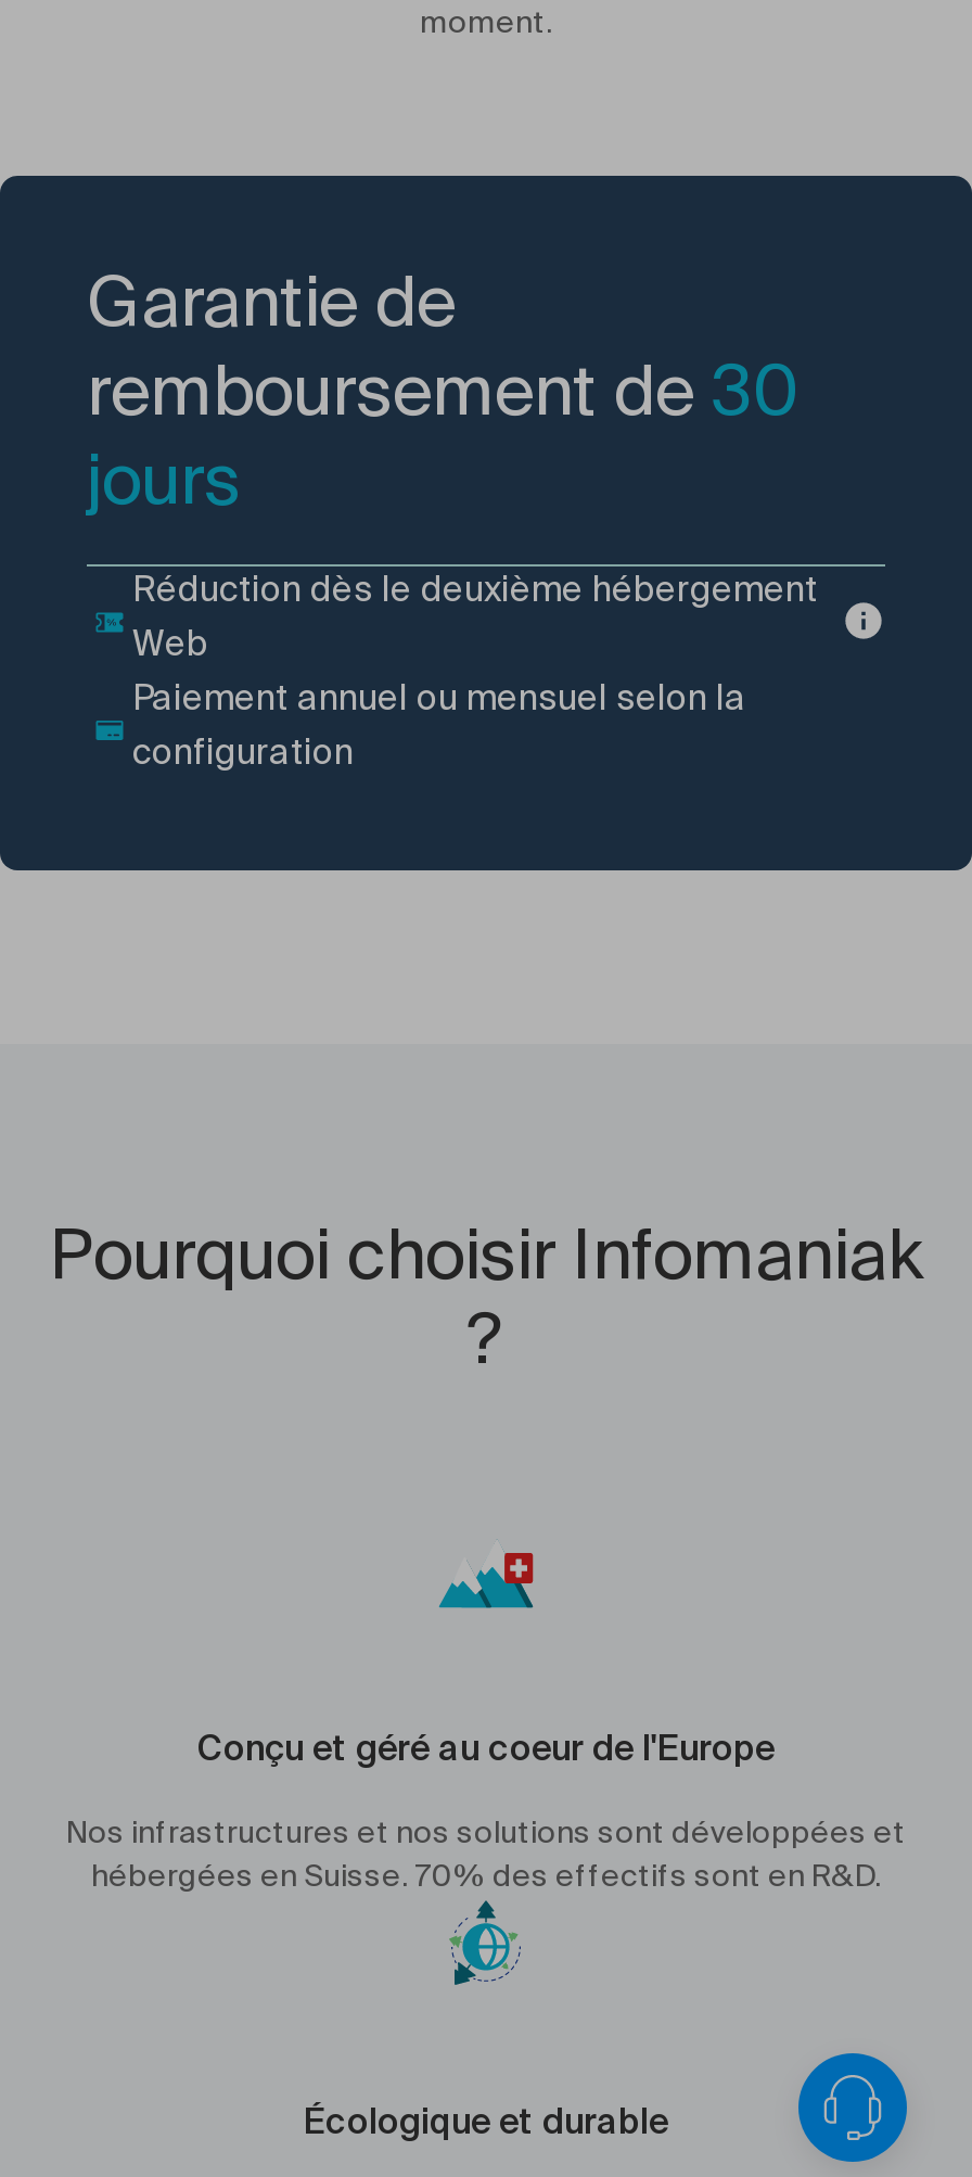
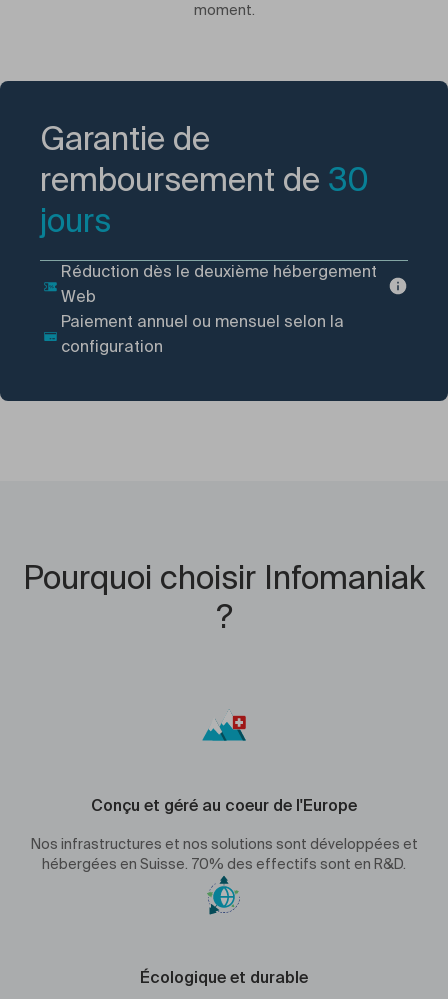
- [image]
